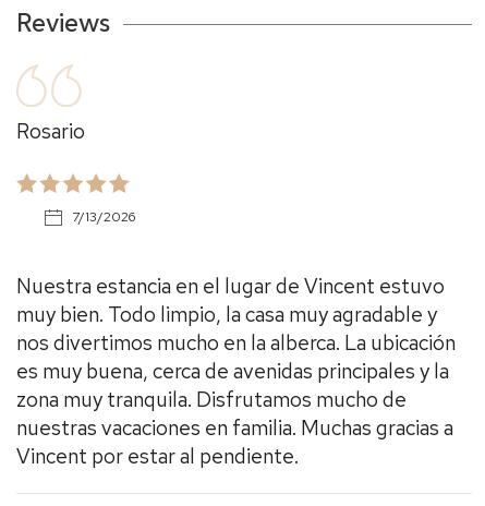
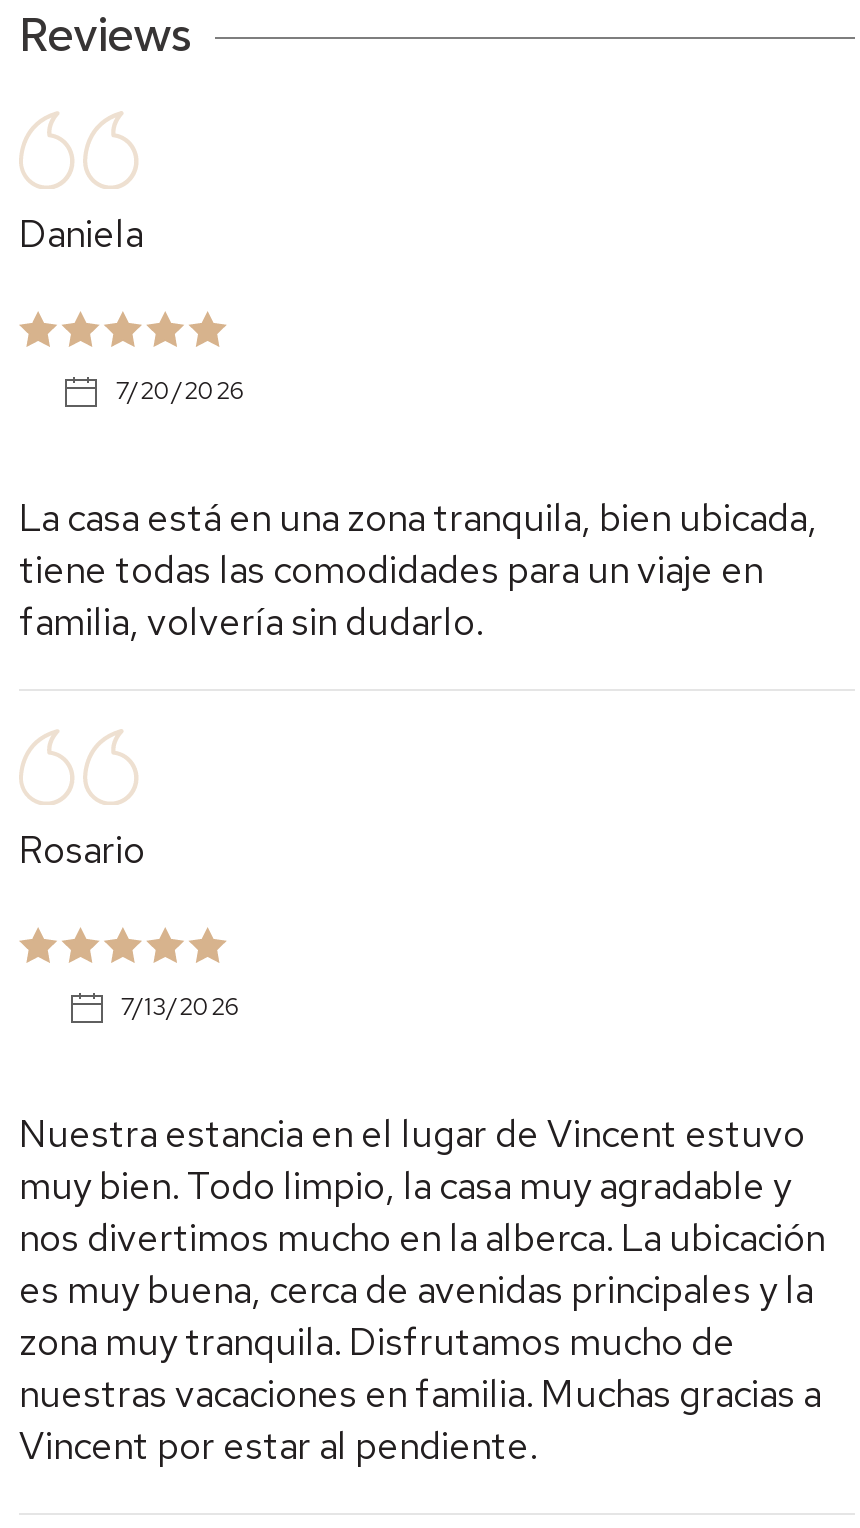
+ Daniela
+ 7/20/2026
+ La casa está en una zona tranquila, bien ubicada,
+ tiene todas las comodidades para un viaje en
+ familia, volvería sin dudarlo.
